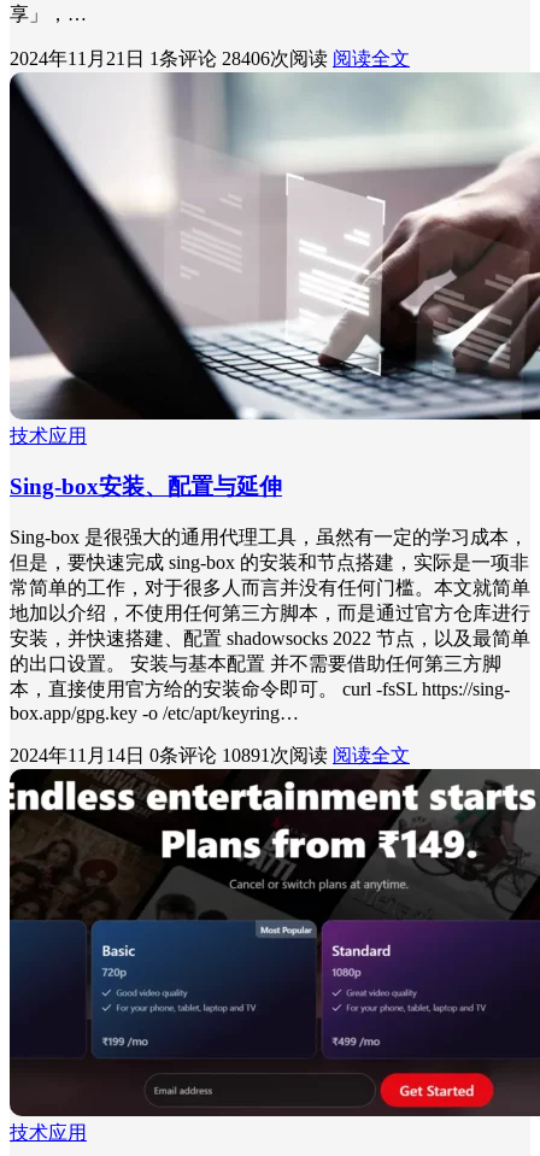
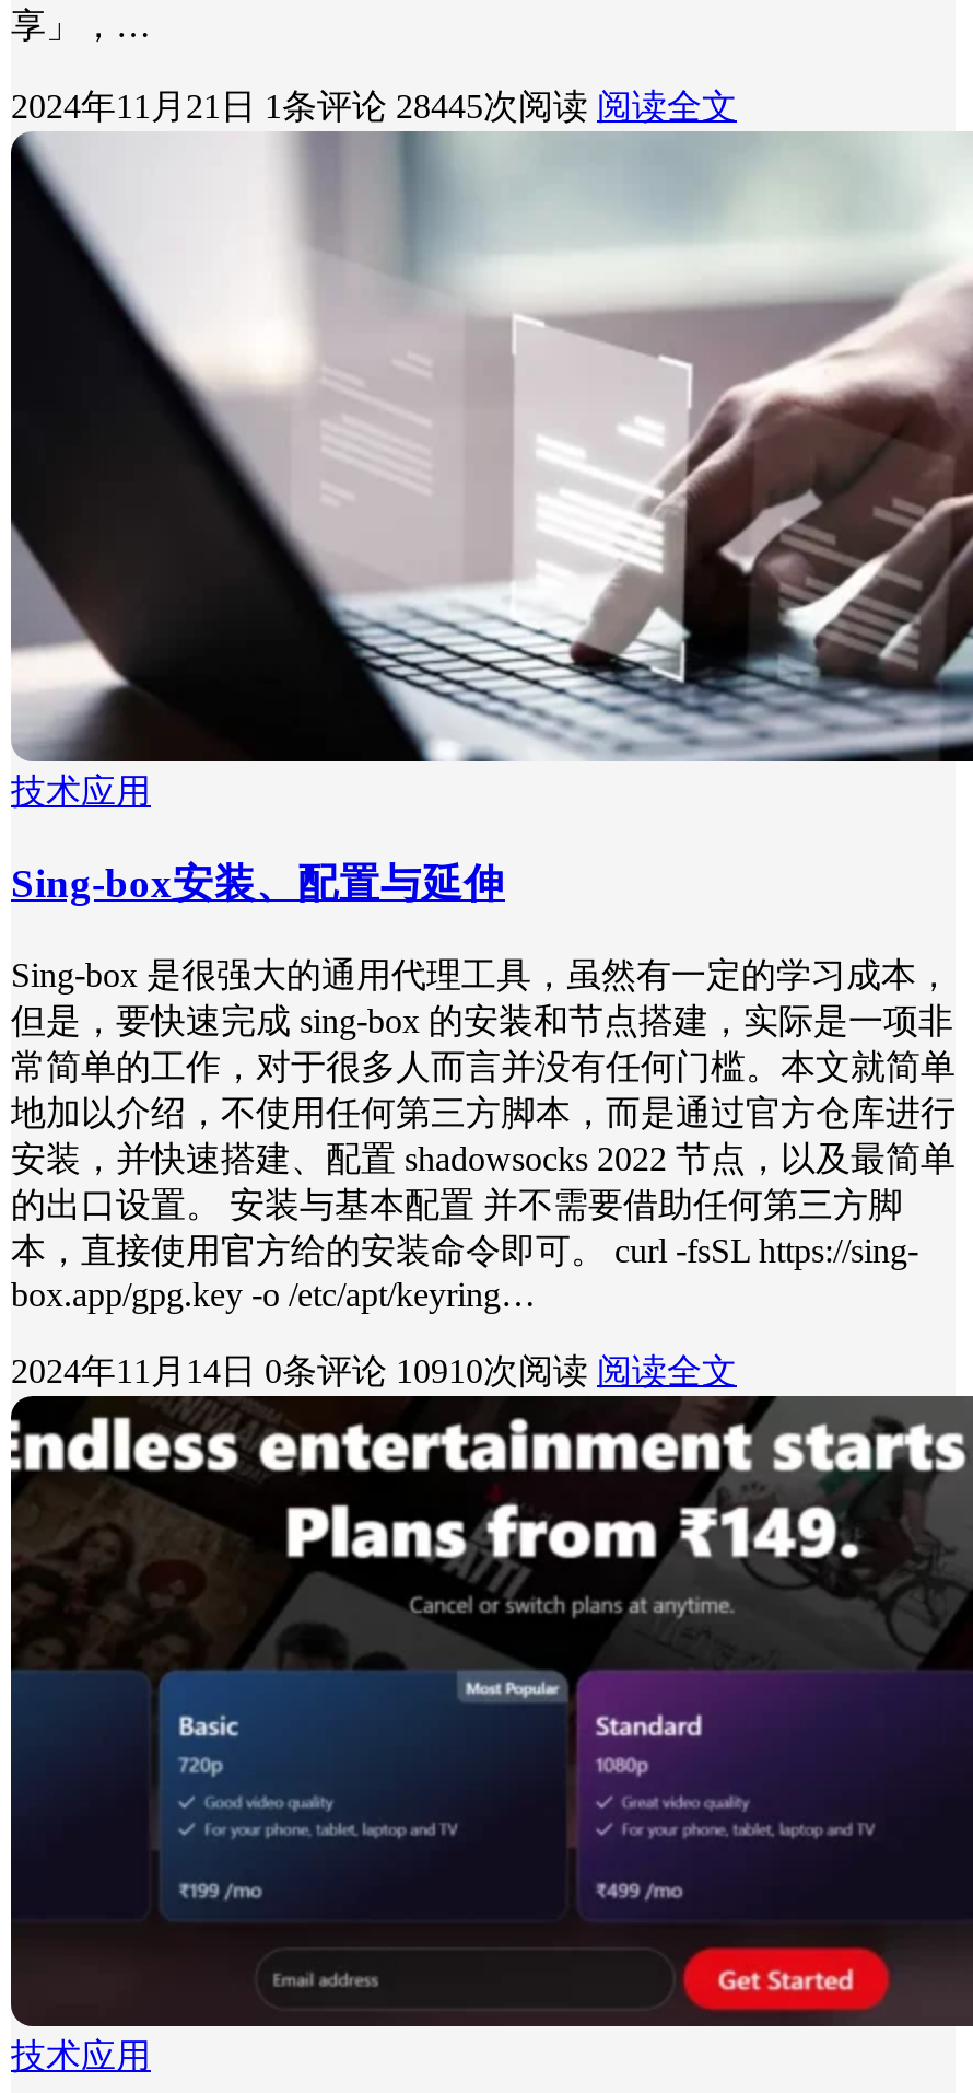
- 2024年11月21日 1条评论 28406次阅读 阅读全文
+ 2024年11月21日 1条评论 28445次阅读 阅读全文

- 2024年11月14日 0条评论 10891次阅读 阅读全文
+ 2024年11月14日 0条评论 10910次阅读 阅读全文
